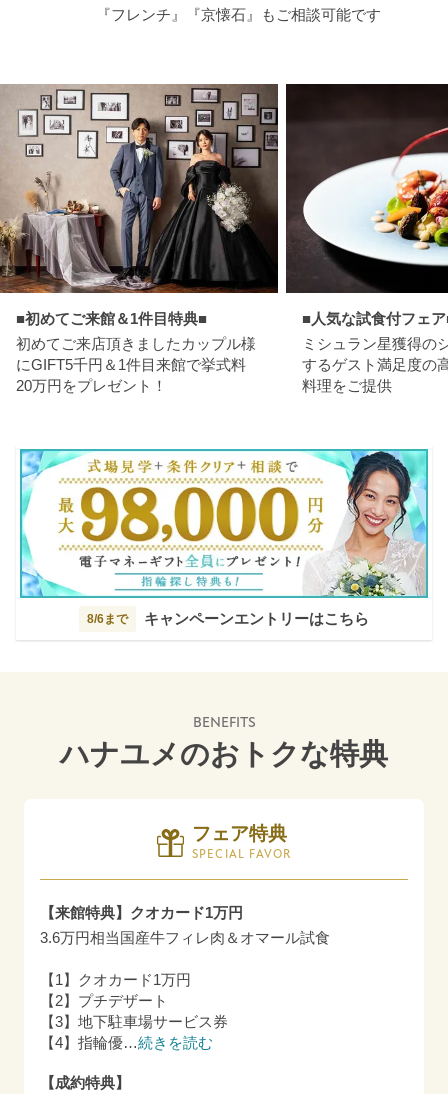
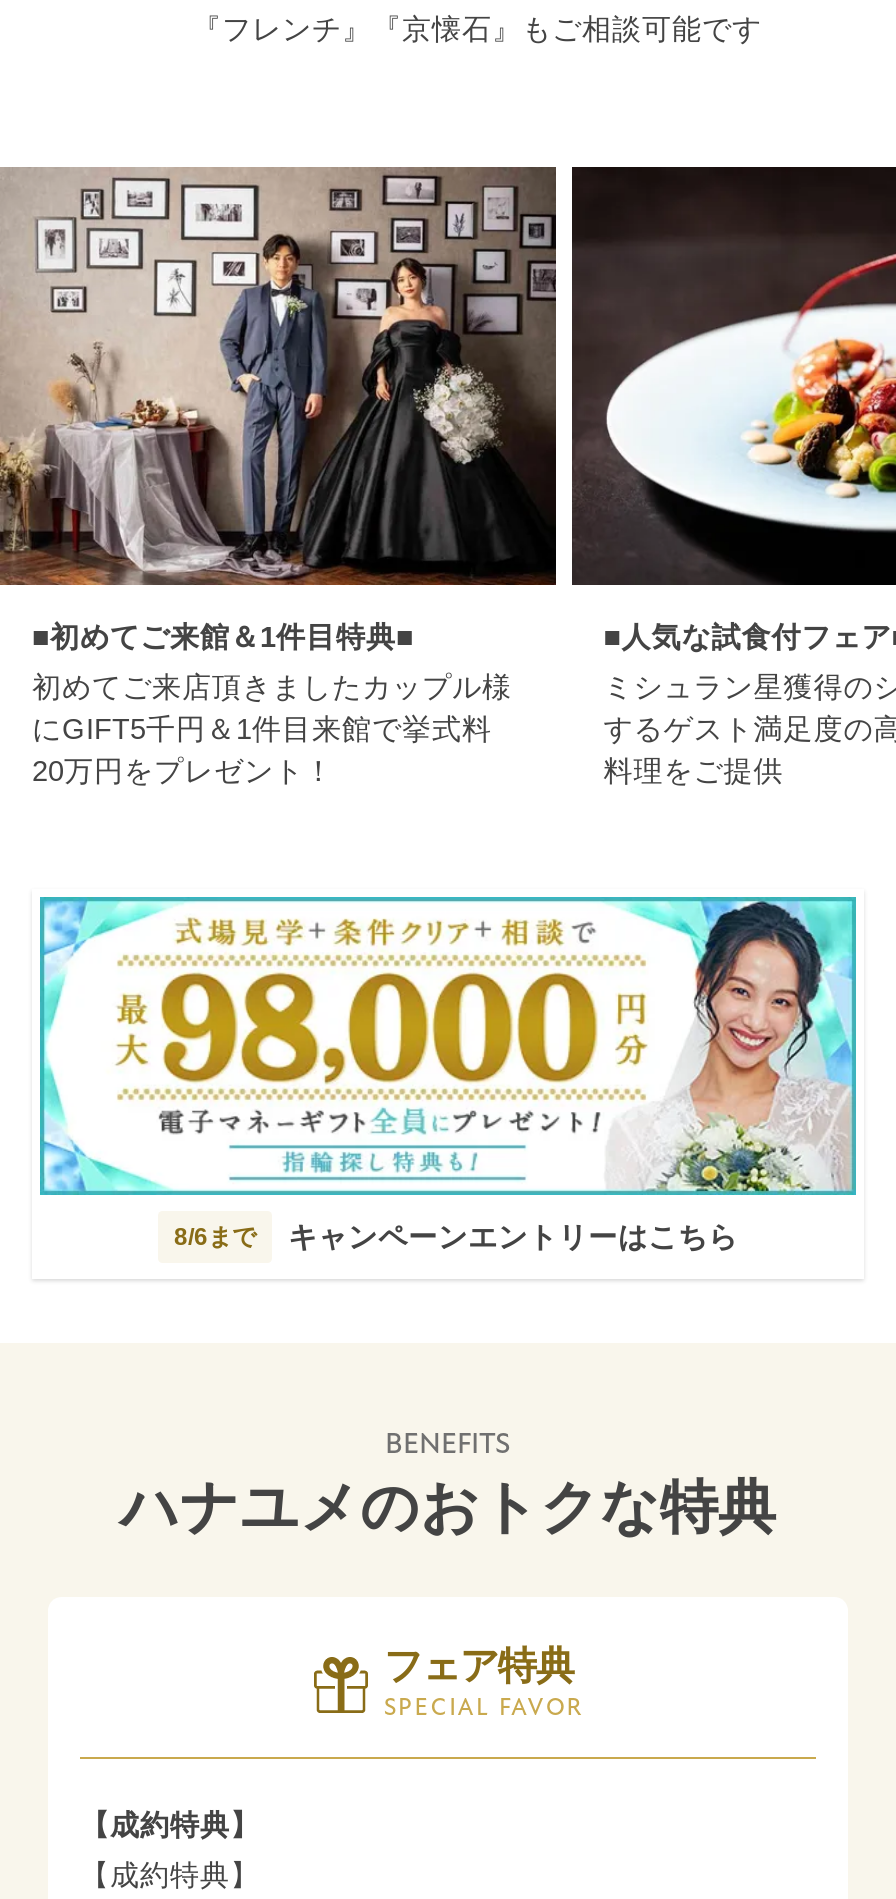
- 【来館特典】クオカード1万円
- 3.6万円相当国産牛フィレ肉＆オマール試食
- 【1】クオカード1万円
- 【2】プチデザート
- 【3】地下駐車場サービス券
- 【4】指輪優…続きを読む
+ 【成約特典】
